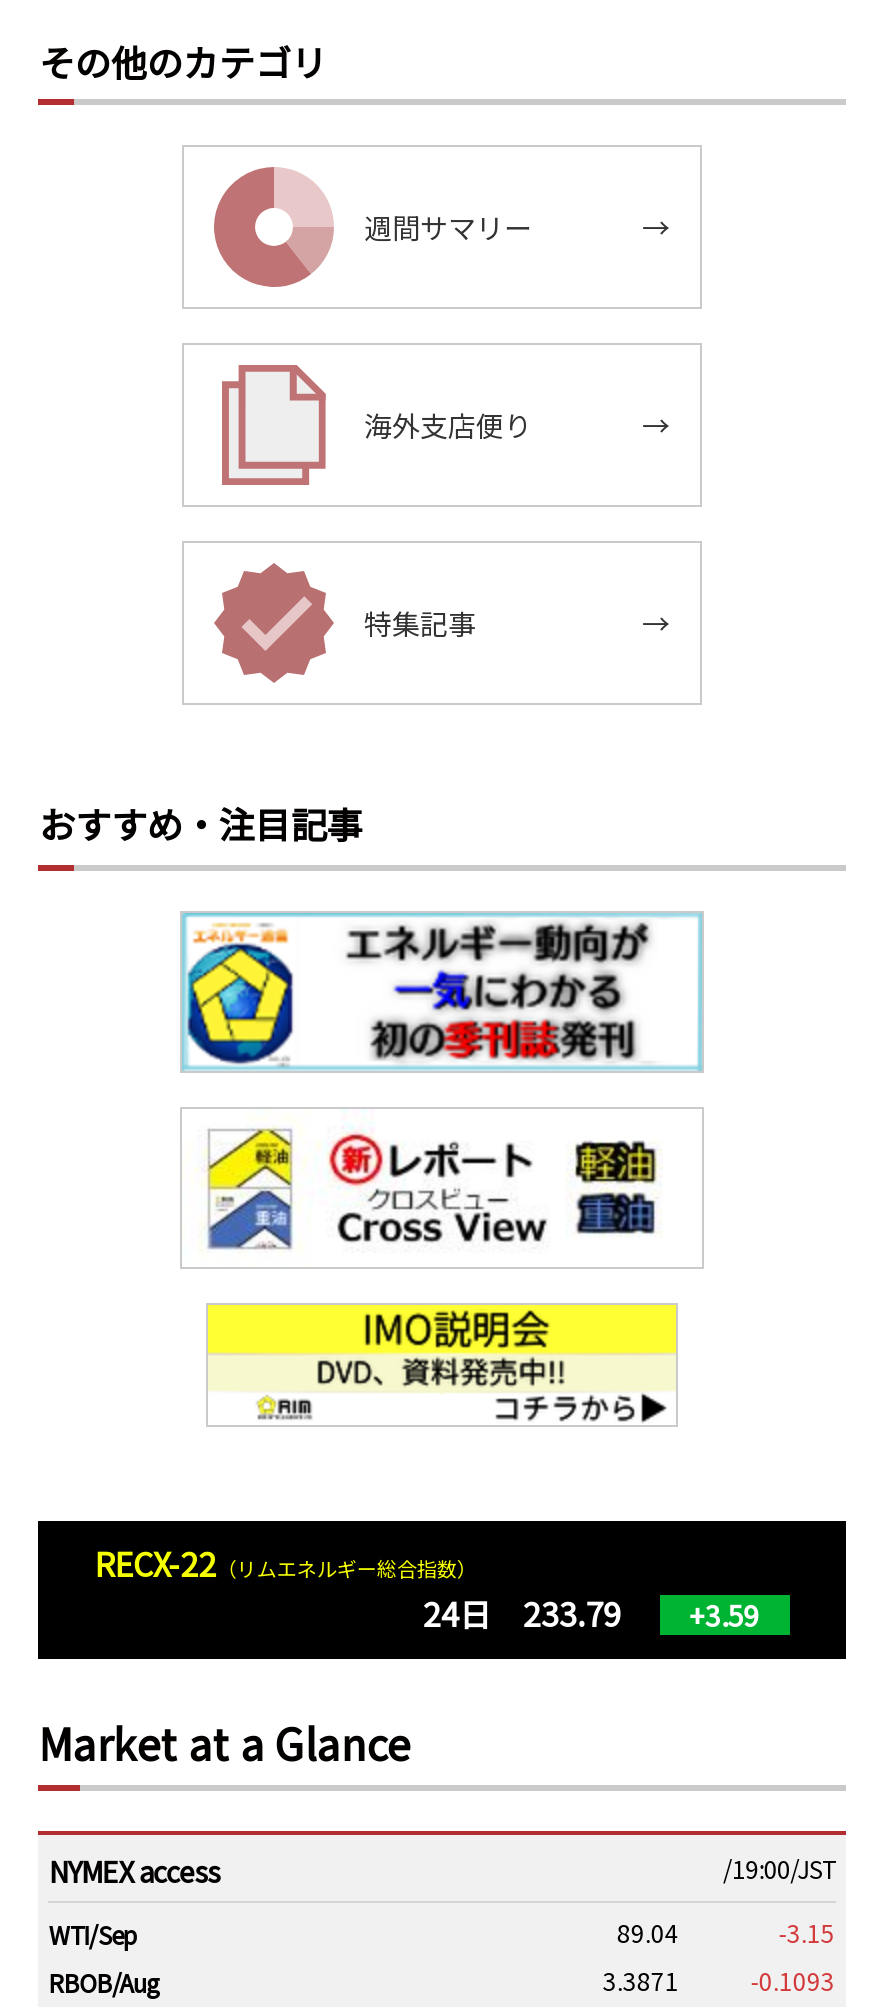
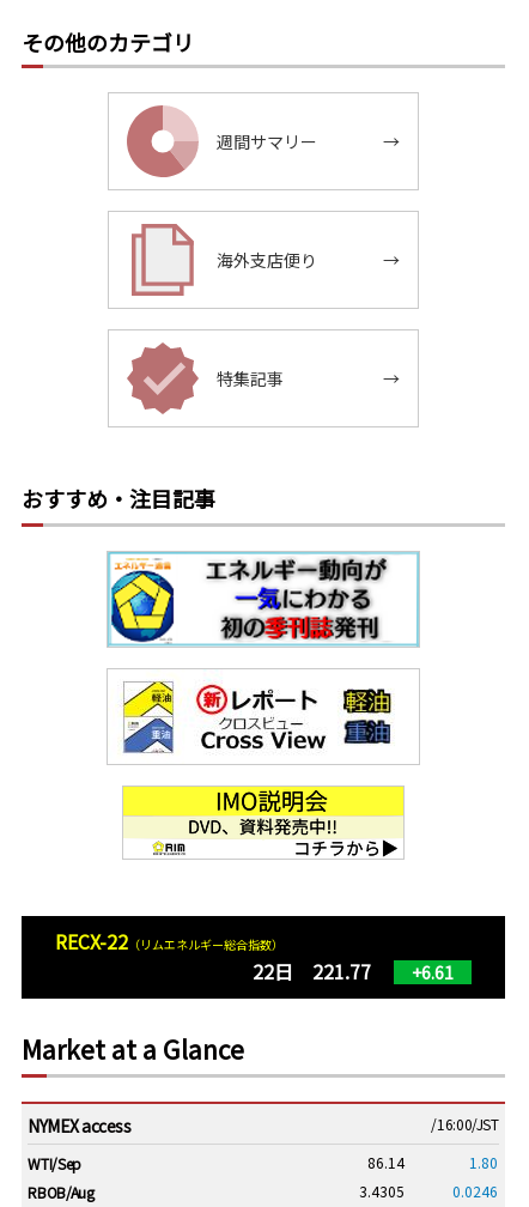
- 24日 233.79
+ 22日 221.77

- +3.59
+ +6.61

- /19:00/JST
+ /16:00/JST

- 89.04
+ 86.14

- -3.15
+ 1.80

- 3.3871
+ 3.4305

- -0.1093
+ 0.0246
